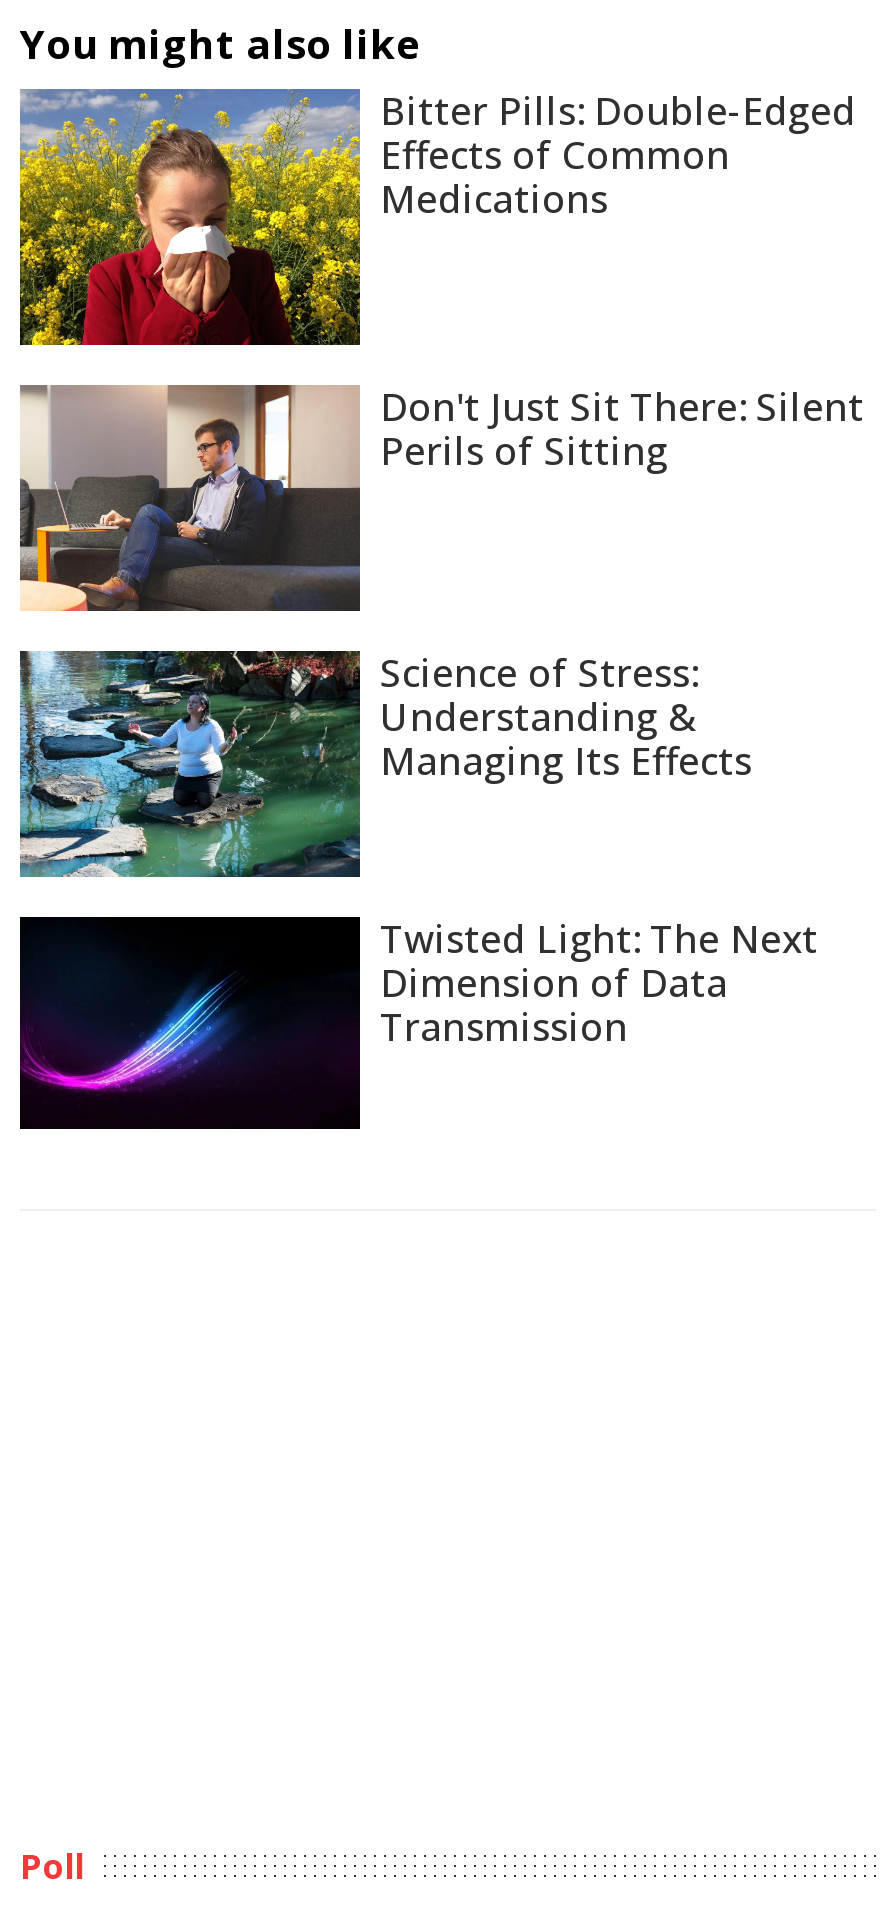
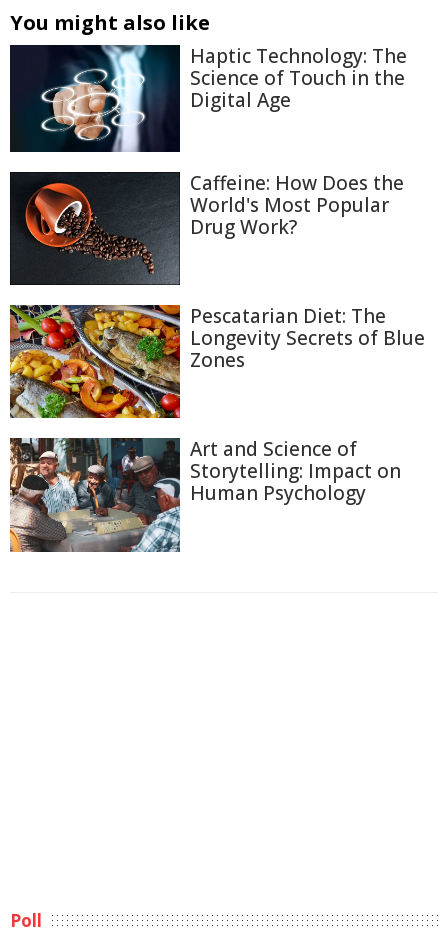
- [image]
- Bitter Pills: Double-Edged
- Effects of Common
- Medications
+ [image]
+ Haptic Technology: The
+ Science of Touch in the
+ Digital Age

- [image]
- Don't Just Sit There: Silent
- Perils of Sitting
+ [image]
+ Caffeine: How Does the
+ World's Most Popular
+ Drug Work?

- [image]
- Science of Stress:
- Understanding &
- Managing Its Effects
+ [image]
+ Pescatarian Diet: The
+ Longevity Secrets of Blue
+ Zones

- [image]
- Twisted Light: The Next
- Dimension of Data
- Transmission
+ [image]
+ Art and Science of
+ Storytelling: Impact on
+ Human Psychology
